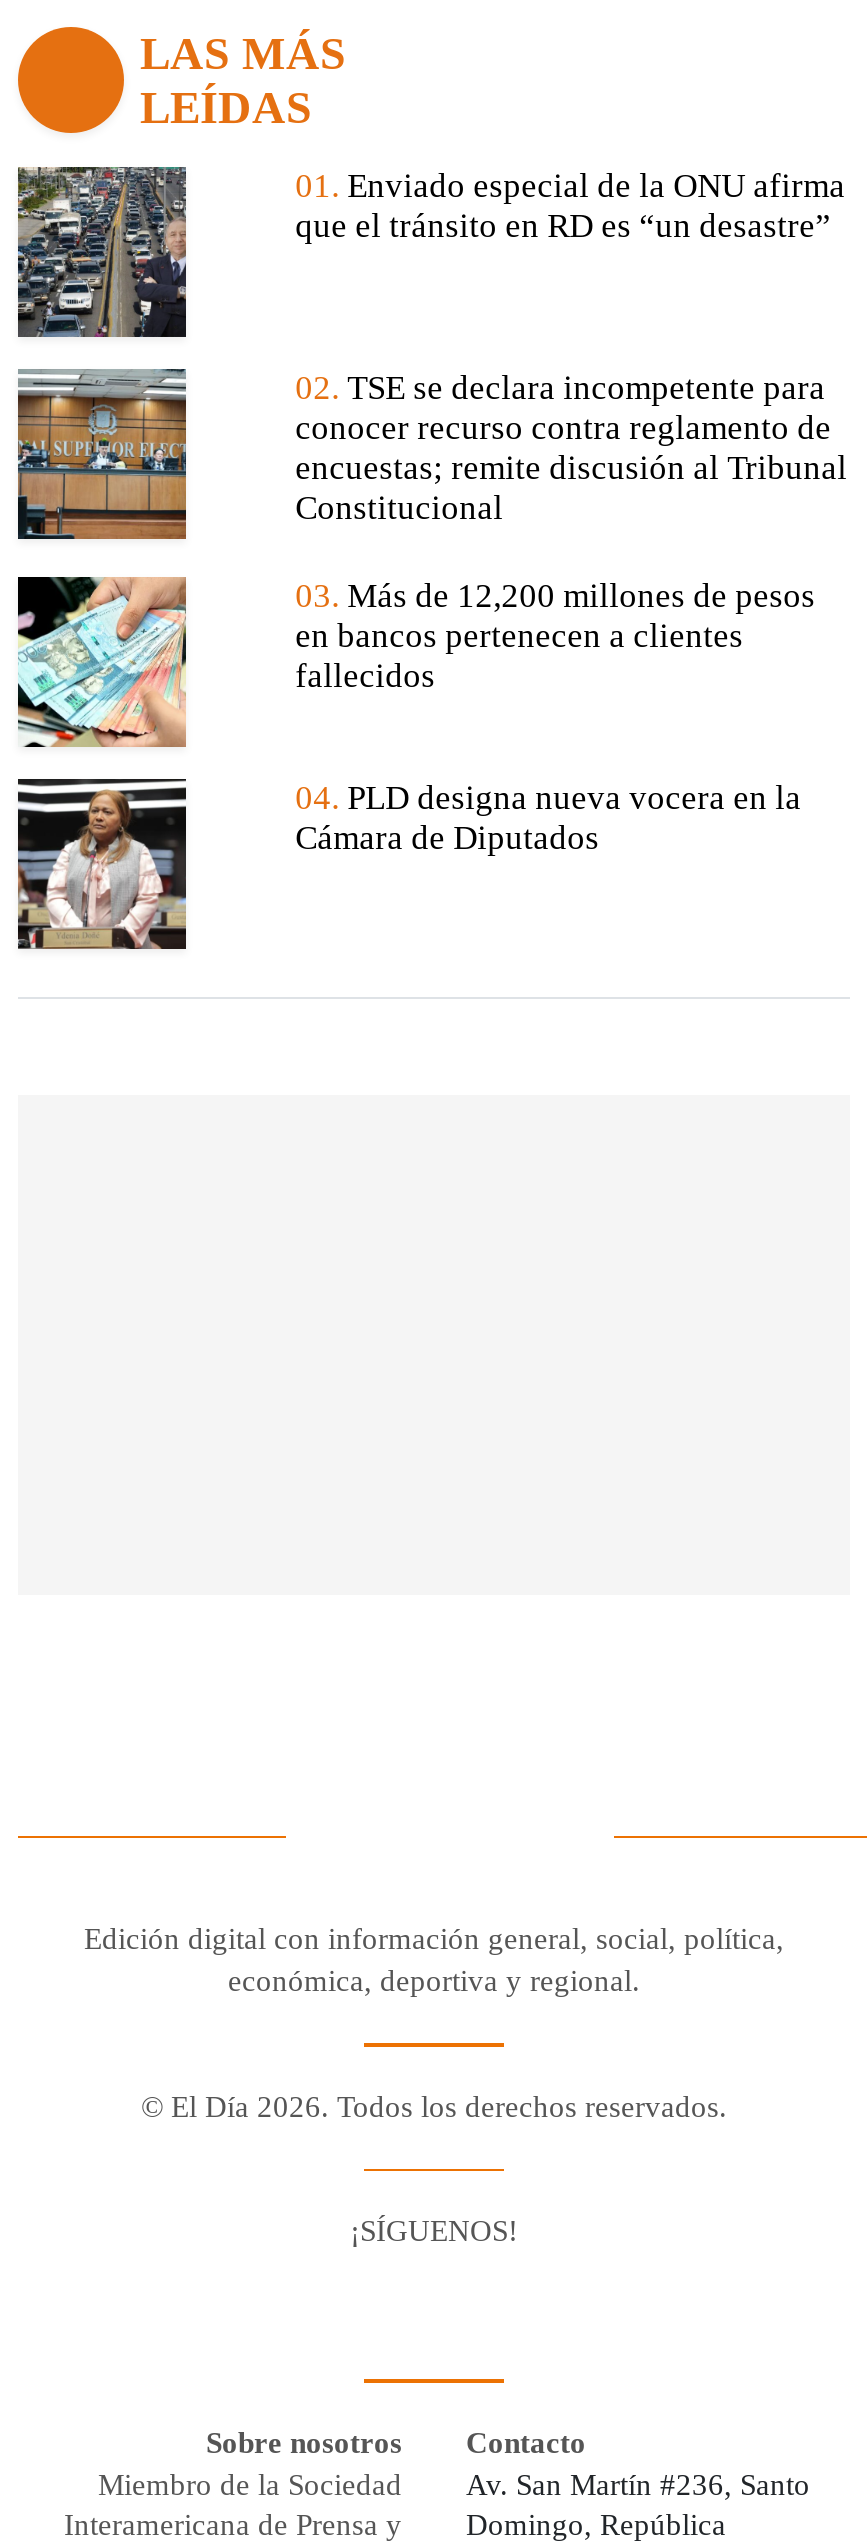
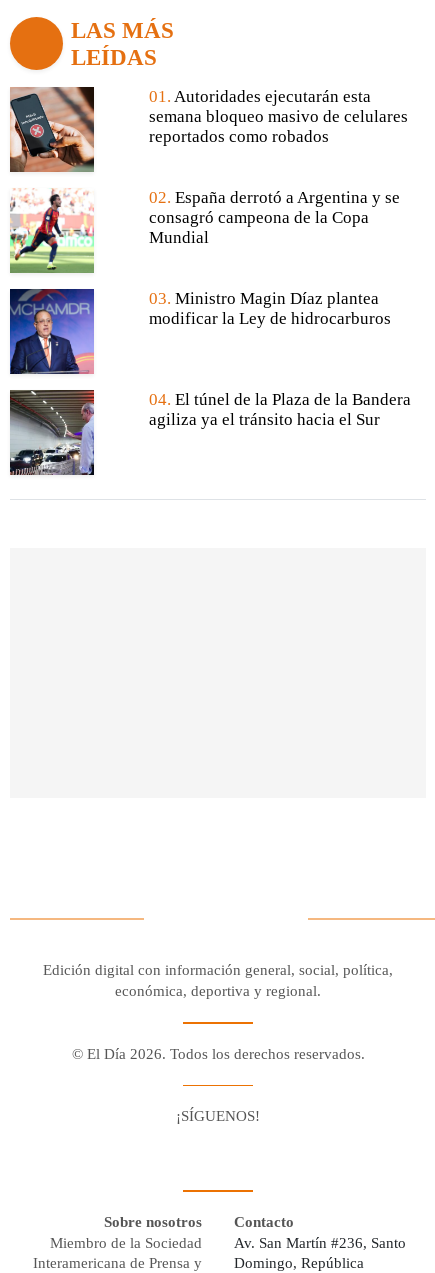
- [image]
+ [image]

- 01. Enviado especial de la ONU afirma
- que el tránsito en RD es “un desastre”
+ 01. Autoridades ejecutarán esta
+ semana bloqueo masivo de celulares
+ reportados como robados

- [image]
+ [image]

- 02. TSE se declara incompetente para
- conocer recurso contra reglamento de
- encuestas; remite discusión al Tribunal
- Constitucional
+ 02. España derrotó a Argentina y se
+ consagró campeona de la Copa
+ Mundial

- [image]
+ [image]

- 03. Más de 12,200 millones de pesos
- en bancos pertenecen a clientes
- fallecidos
+ 03. Ministro Magin Díaz plantea
+ modificar la Ley de hidrocarburos

- [image]
+ [image]

- 04. PLD designa nueva vocera en la
- Cámara de Diputados
+ 04. El túnel de la Plaza de la Bandera
+ agiliza ya el tránsito hacia el Sur
